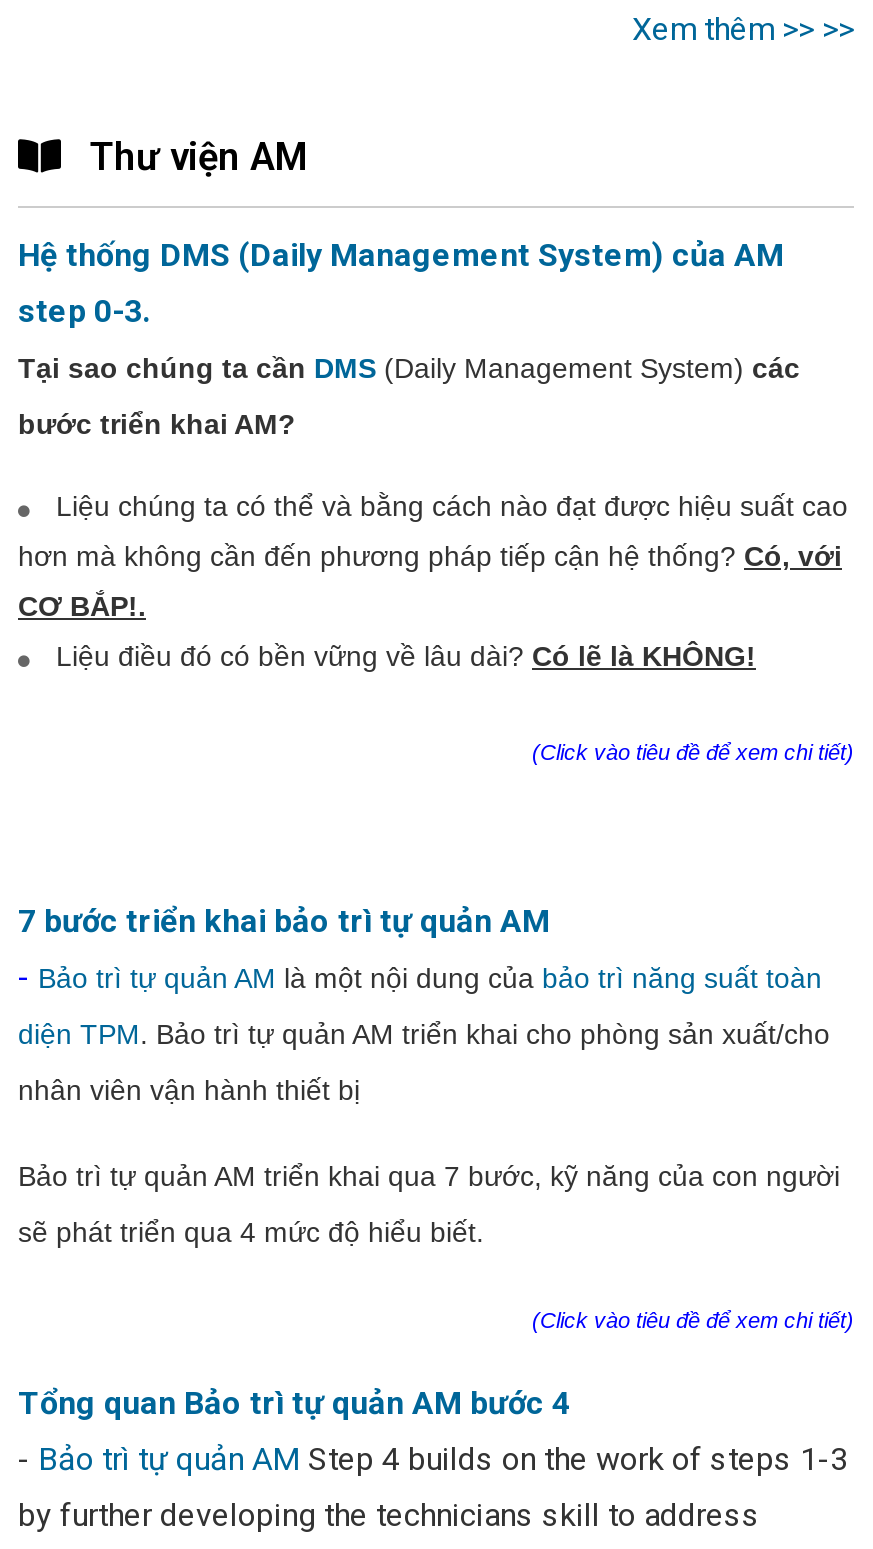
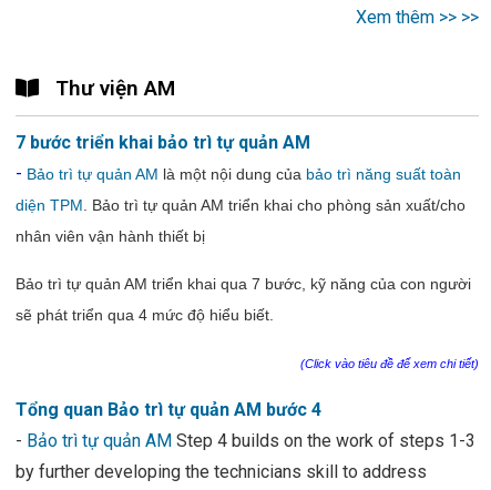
- Hệ thống DMS (Daily Management System) của AM
- step 0-3.
- Tại sao chúng ta cần DMS (Daily Management System) các
- bước triển khai AM?
- Liệu chúng ta có thể và bằng cách nào đạt được hiệu suất cao
- hơn mà không cần đến phương pháp tiếp cận hệ thống? Có, với
- CƠ BẮP!.
- Liệu điều đó có bền vững về lâu dài? Có lẽ là KHÔNG!
- (Click vào tiêu đề để xem chi tiết)
